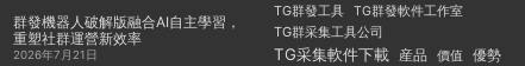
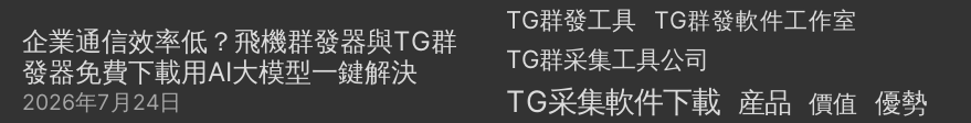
- 群發機器人破解版融合AI自主學習，
- 重塑社群運營新效率
- 2026年7月21日
+ 企業通信效率低？飛機群發器與TG群
+ 發器免費下載用AI大模型一鍵解決
+ 2026年7月24日
